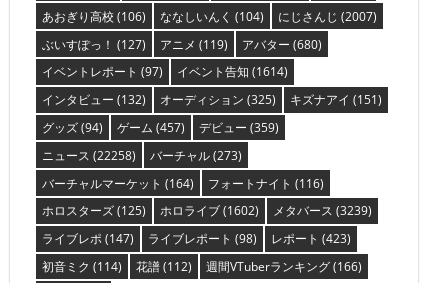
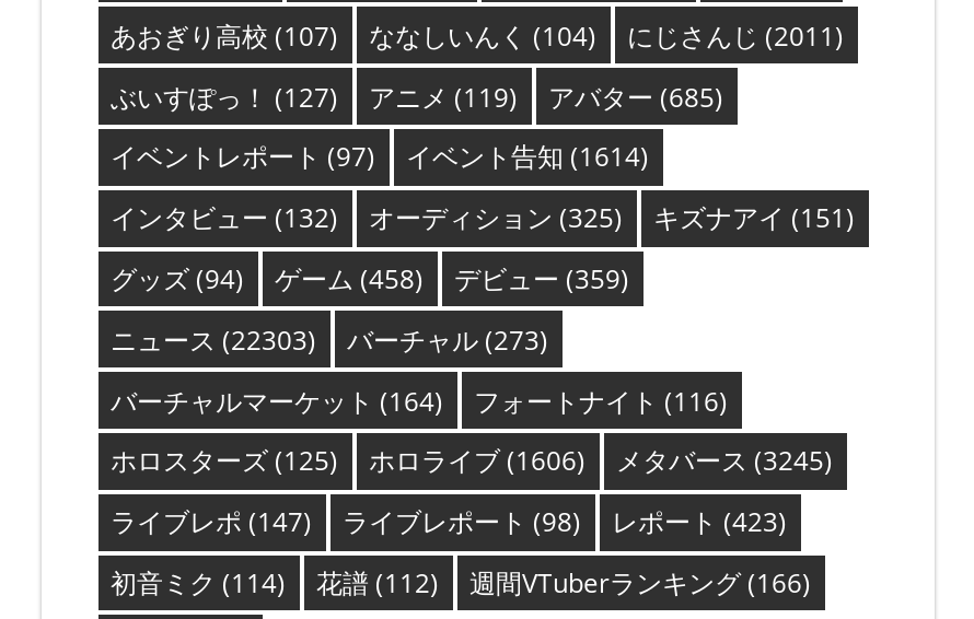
- あおぎり高校(106)
+ あおぎり高校(107)

- にじさんじ(2007)
+ にじさんじ(2011)

- ぶいすぽっ！(127) アニメ(119) アバター(680)
+ ぶいすぽっ！(127) アニメ(119) アバター(685)

- グッズ(94) ゲーム(457) デビュー(359)
+ グッズ(94) ゲーム(458) デビュー(359)

- ニュース(22258) バーチャル(273)
+ ニュース(22303) バーチャル(273)

- ホロライブ(1602)
+ ホロライブ(1606)

- メタバース(3239)
+ メタバース(3245)
